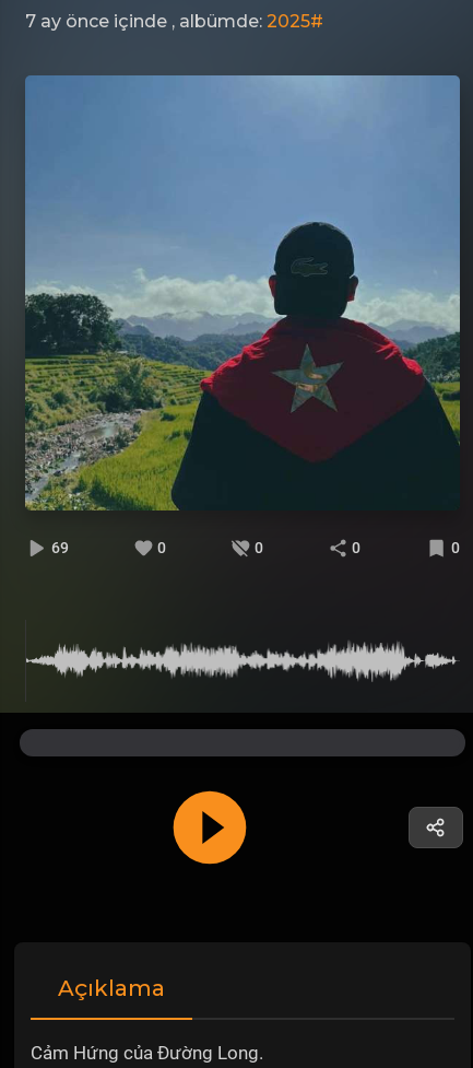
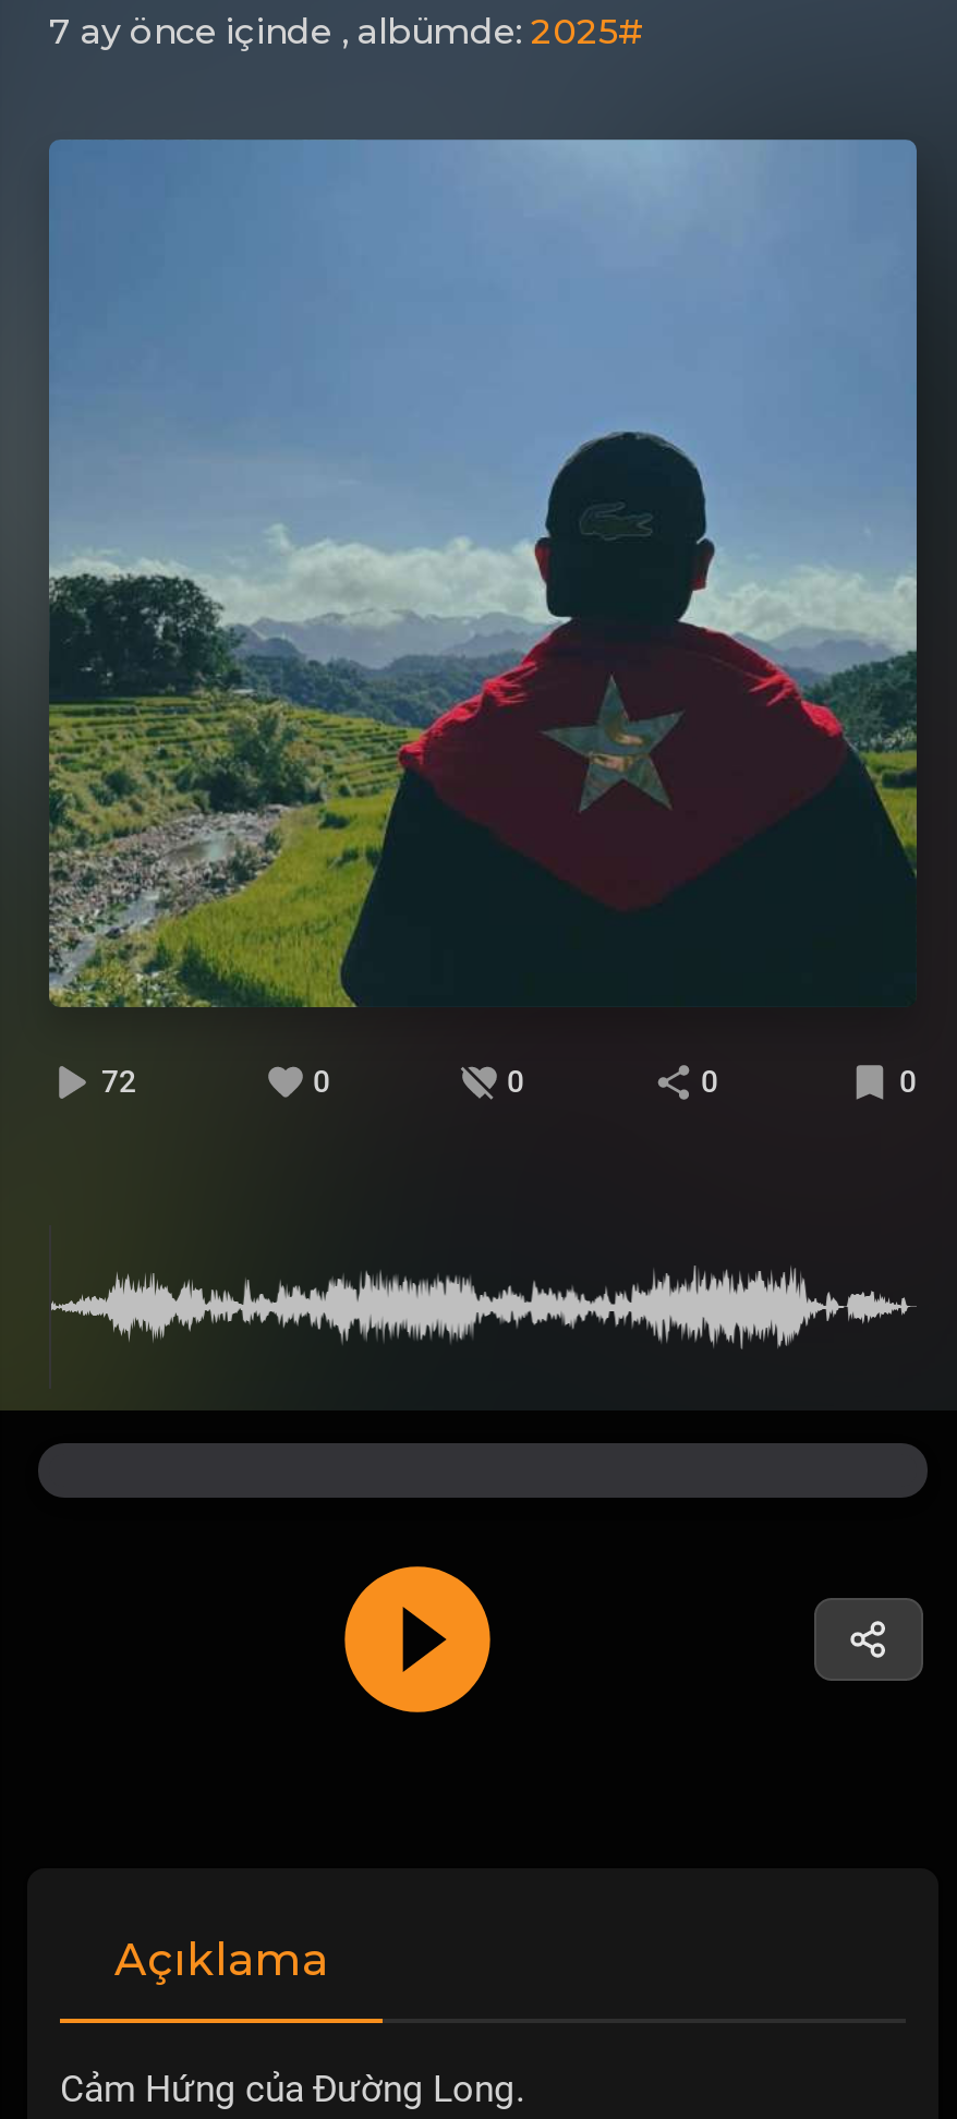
- 69
+ 72
